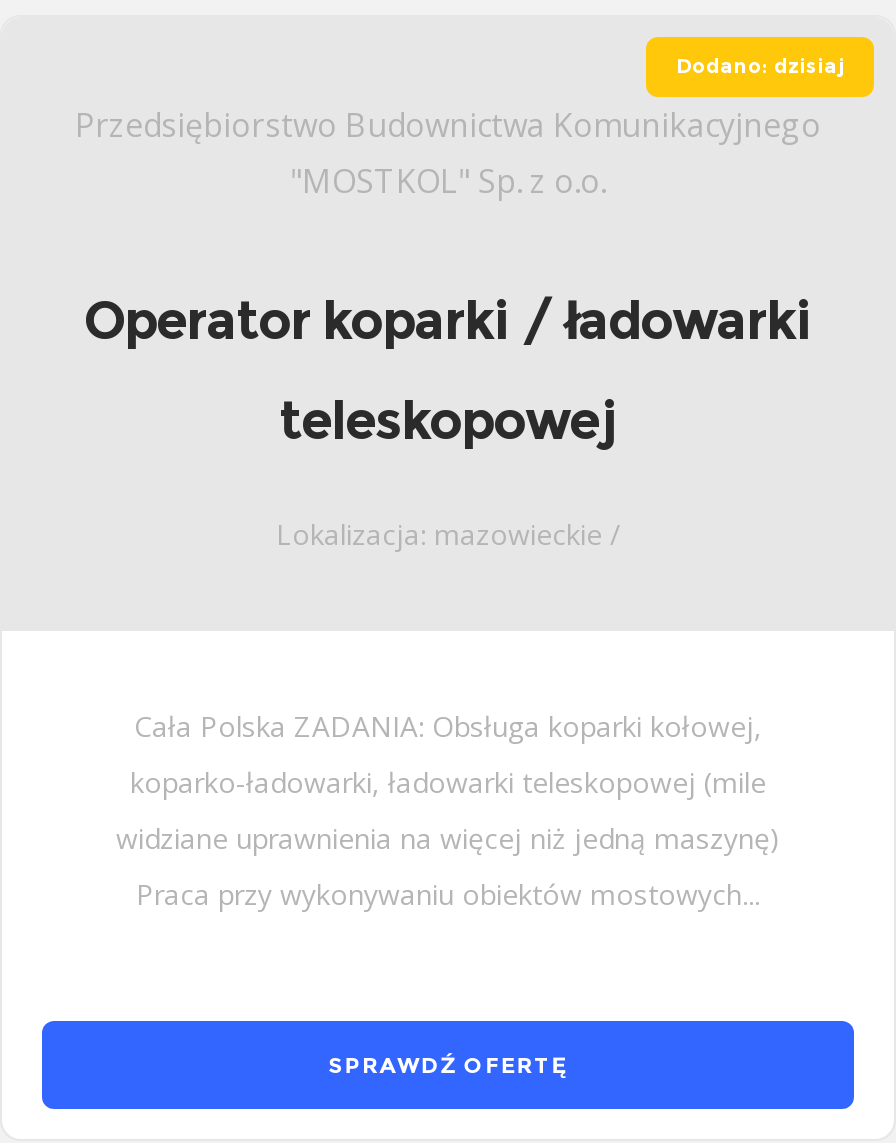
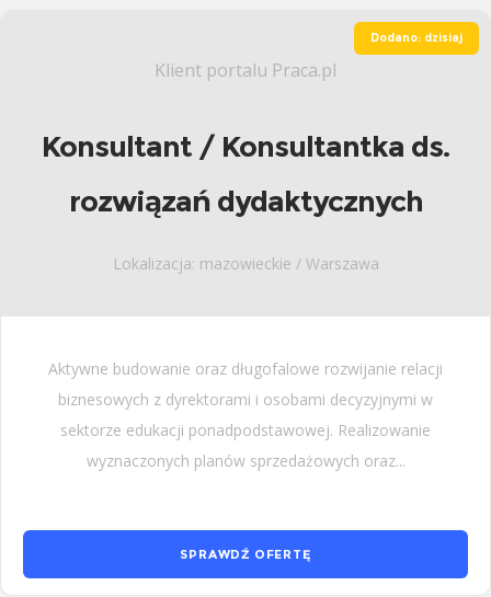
- Przedsiębiorstwo Budownictwa Komunikacyjnego
- "MOSTKOL" Sp. z o.o.
+ Klient portalu Praca.pl

- Operator koparki / ładowarki
+ Konsultant / Konsultantka ds.

- teleskopowej
+ rozwiązań dydaktycznych

- Lokalizacja: mazowieckie /
+ Lokalizacja: mazowieckie / Warszawa

- Cała Polska ZADANIA: Obsługa koparki kołowej,
+ Aktywne budowanie oraz długofalowe rozwijanie relacji

- koparko-ładowarki, ładowarki teleskopowej (mile
+ biznesowych z dyrektorami i osobami decyzyjnymi w

- widziane uprawnienia na więcej niż jedną maszynę)
+ sektorze edukacji ponadpodstawowej. Realizowanie

- Praca przy wykonywaniu obiektów mostowych...
+ wyznaczonych planów sprzedażowych oraz...
